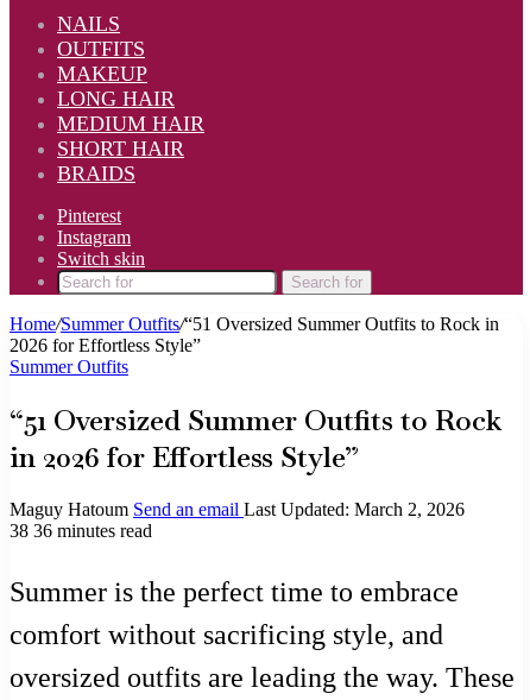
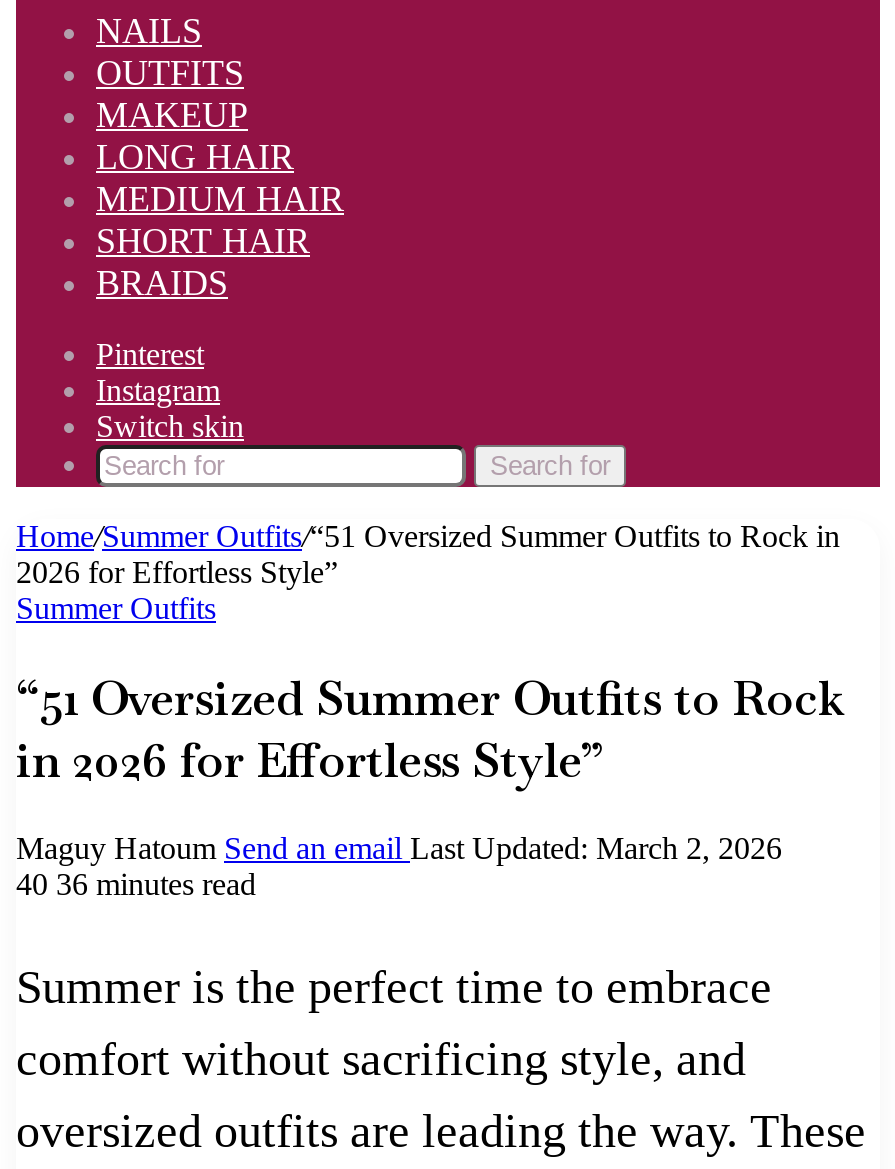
- 38 36 minutes read
+ 40 36 minutes read
